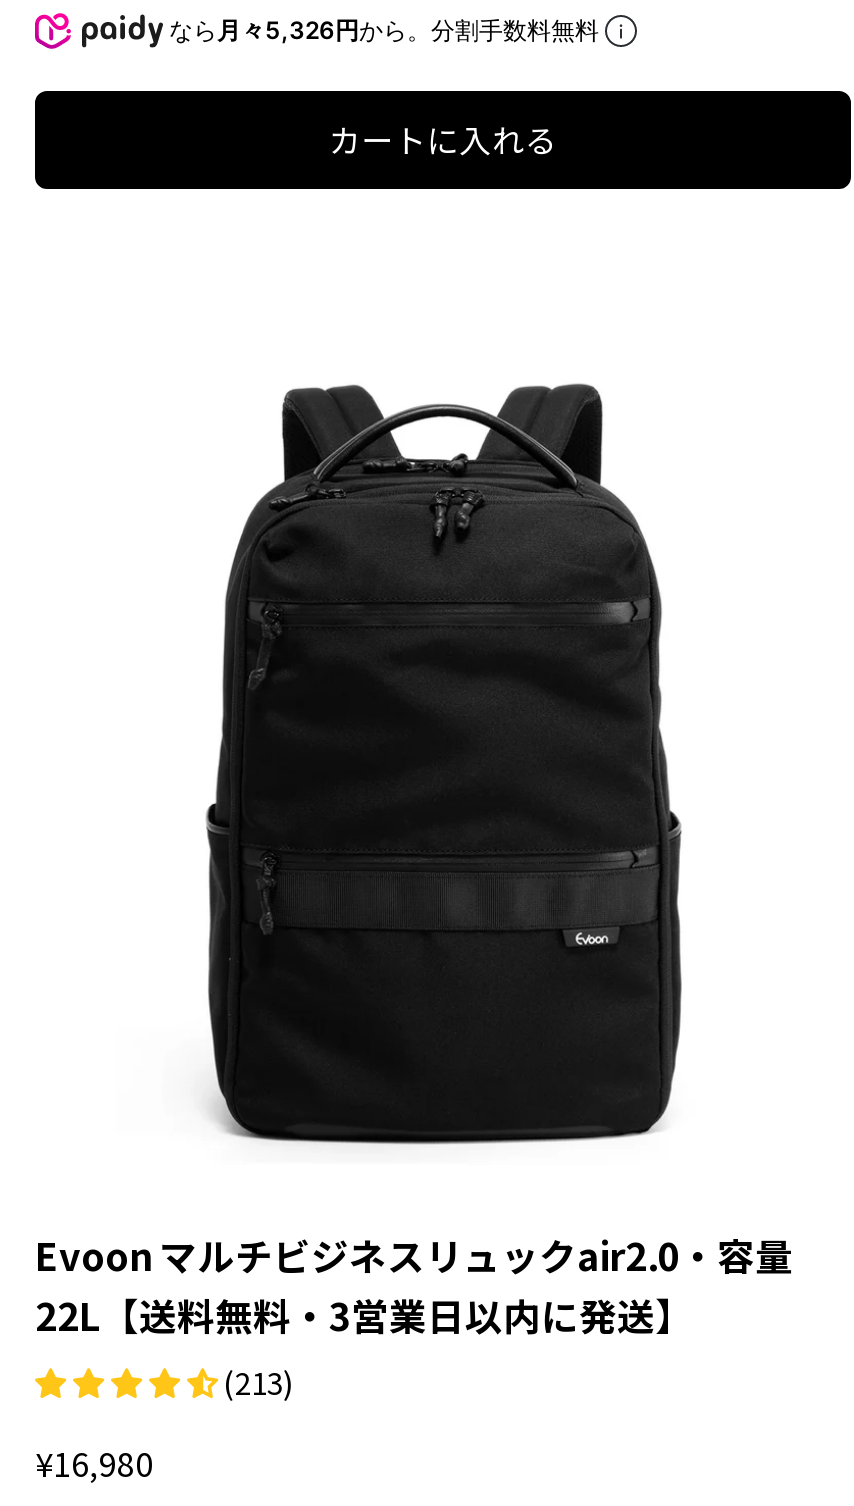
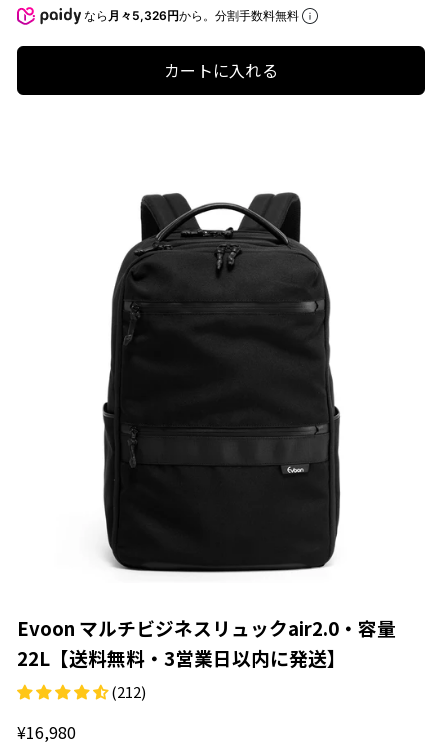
- (213)
+ (212)
